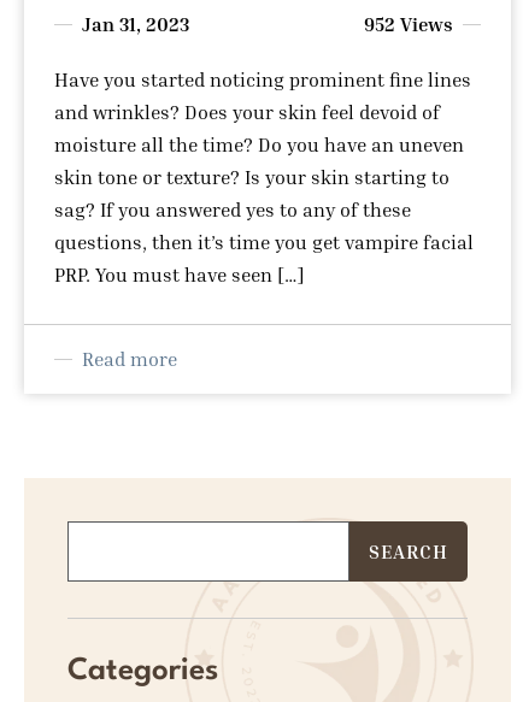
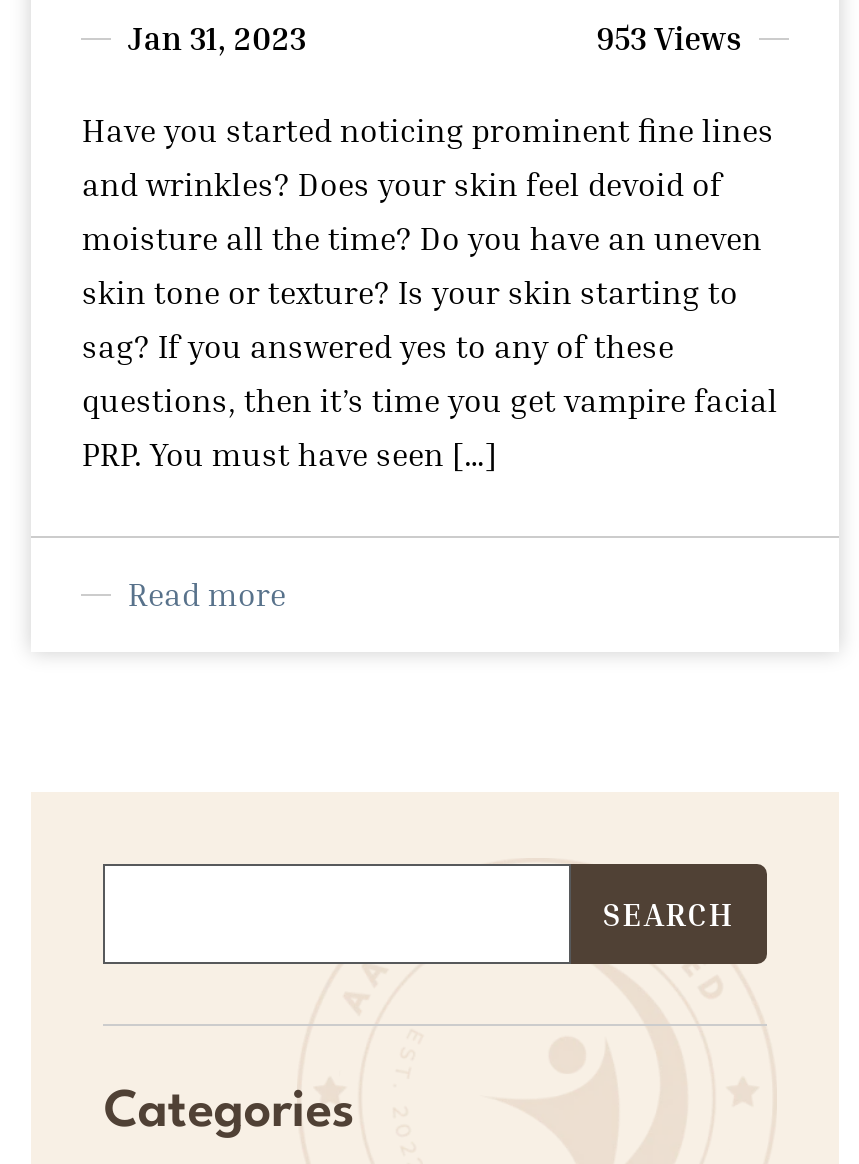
- 952 Views
+ 953 Views
